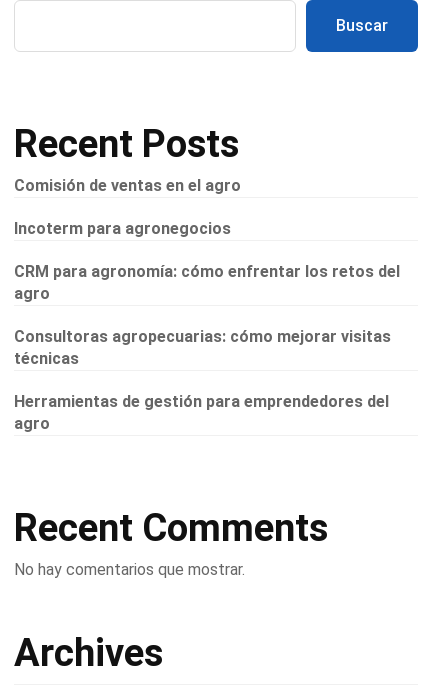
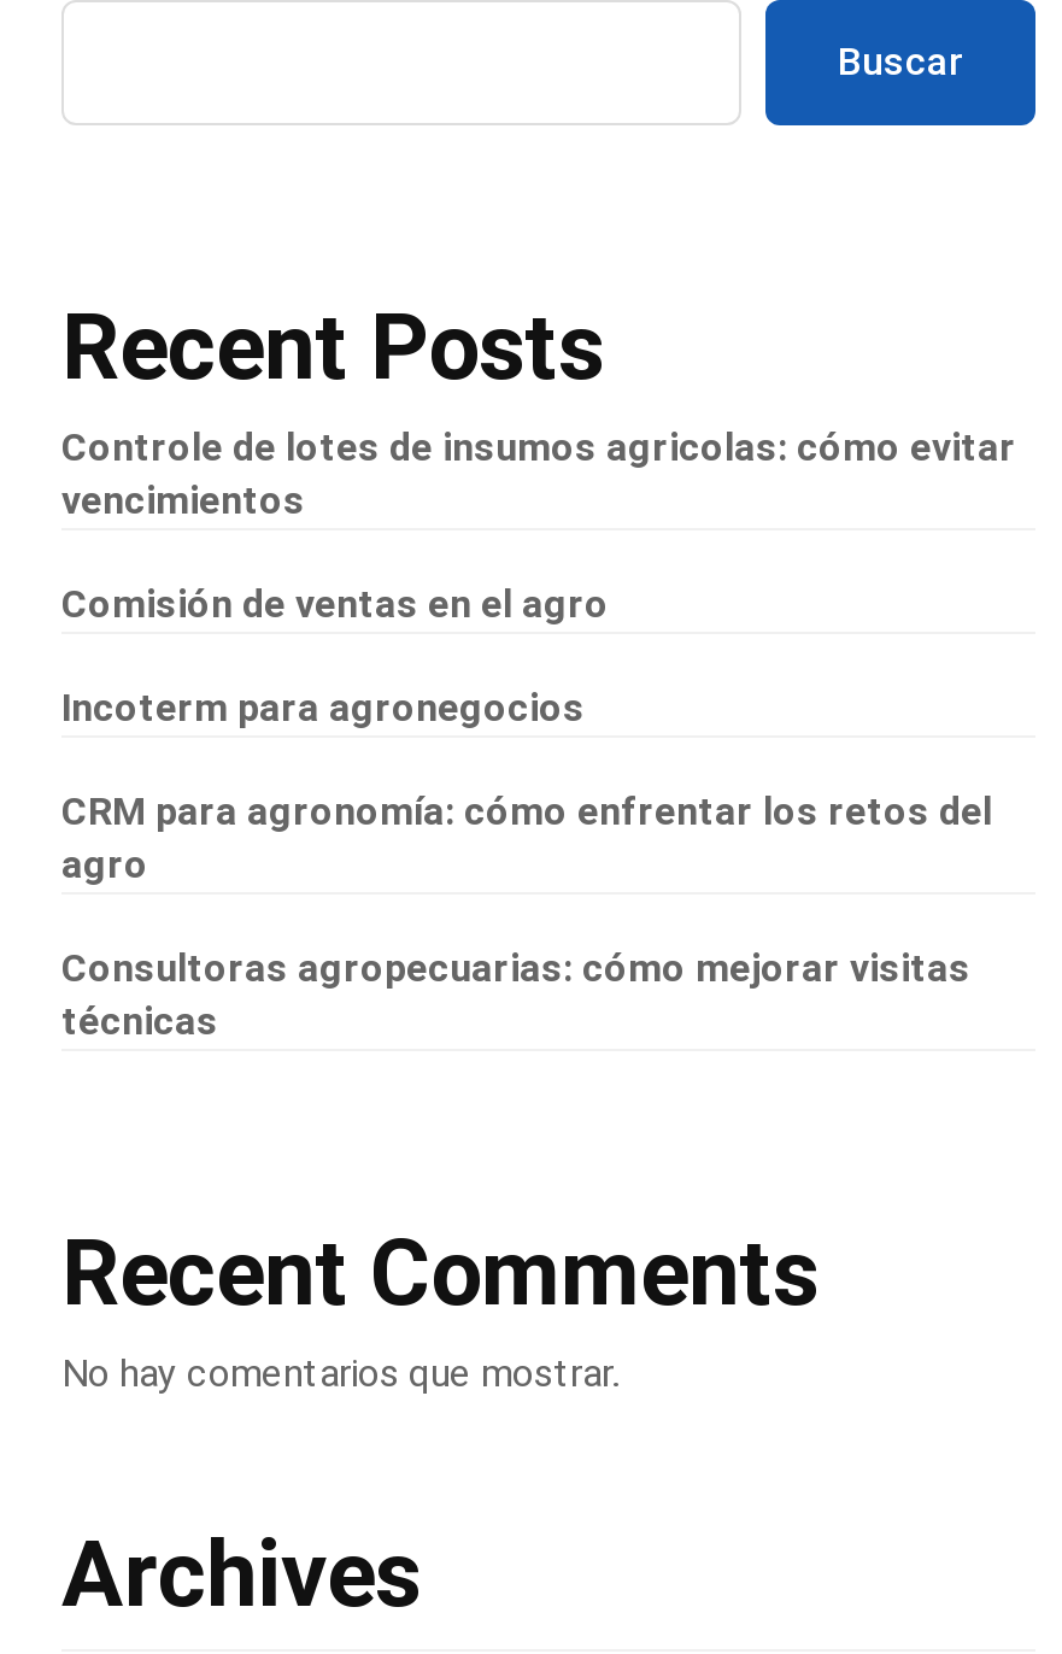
+ Controle de lotes de insumos agricolas: cómo evitar
+ vencimientos

moved down: Comisión de ventas en el agro | Incoterm para agronegocios | CRM para agronomía: cómo enfrentar los retos del | agro | Consultoras agropecuarias: cómo mejorar visitas | técnicas

- Herramientas de gestión para emprendedores del
- agro
